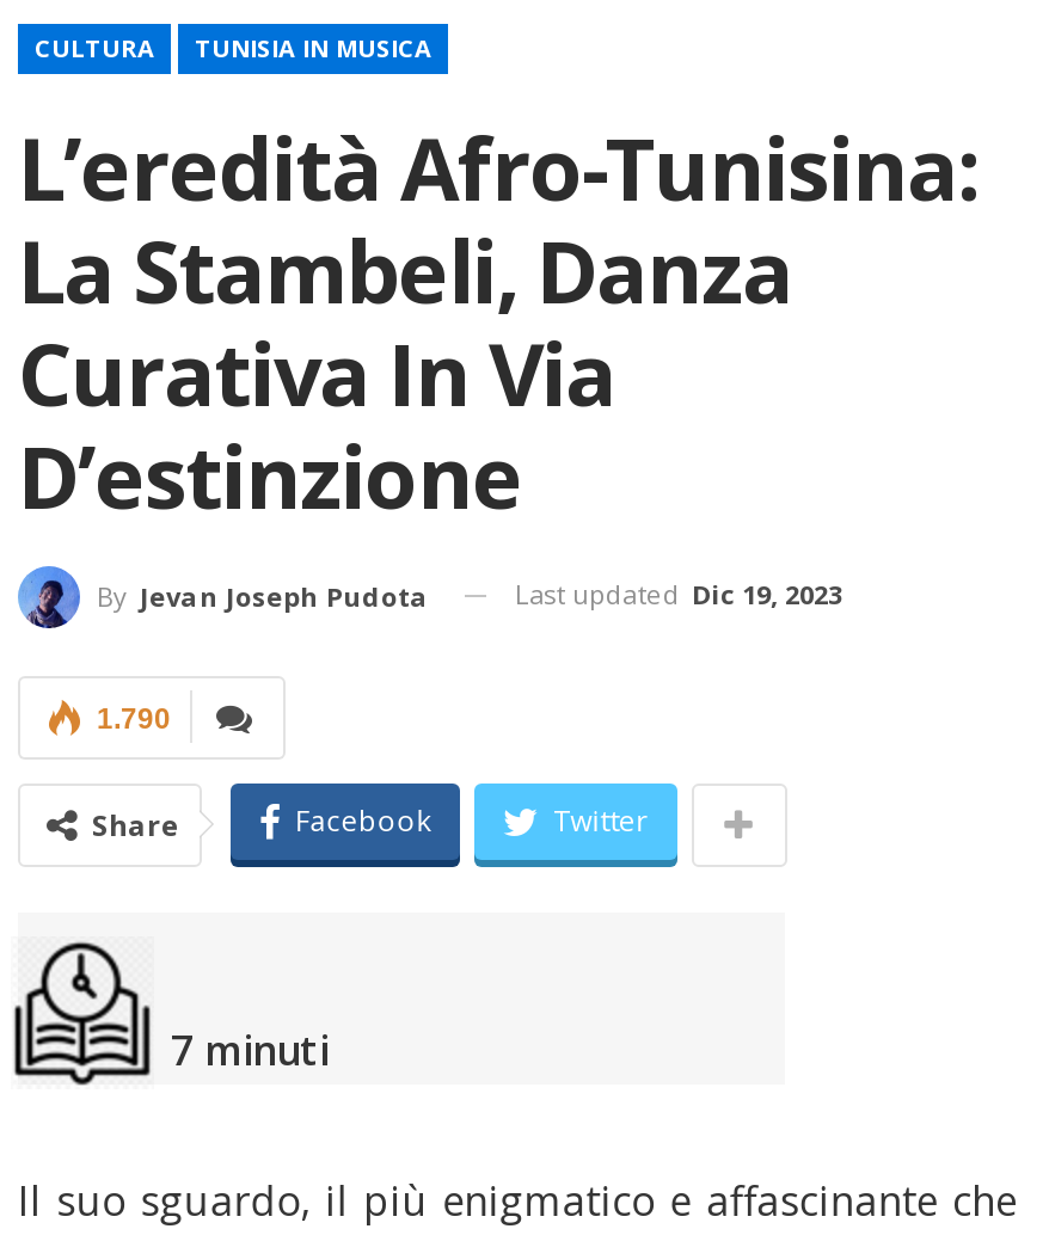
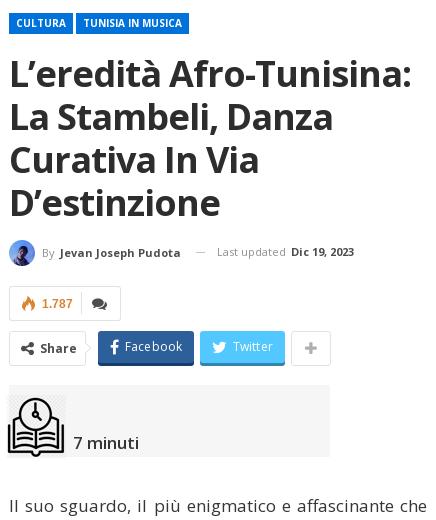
- 1.790
+ 1.787
